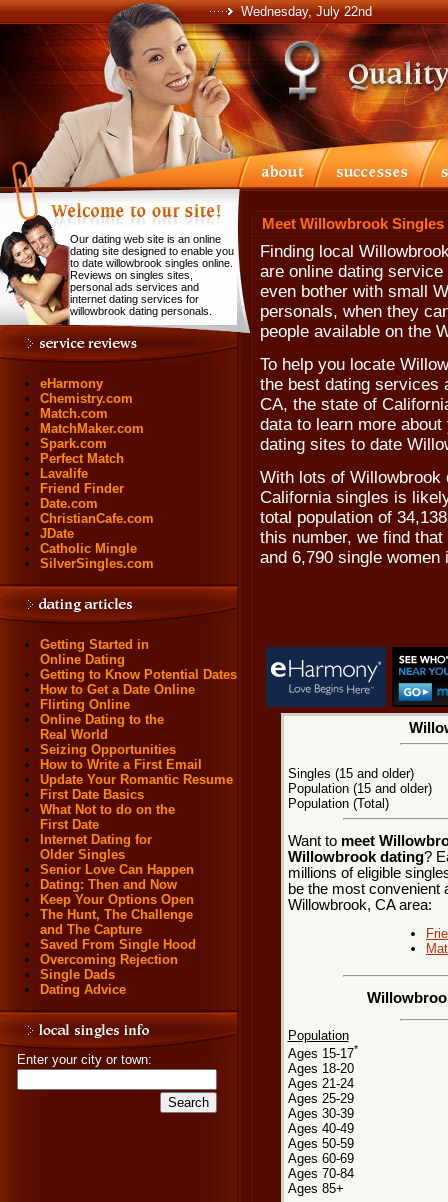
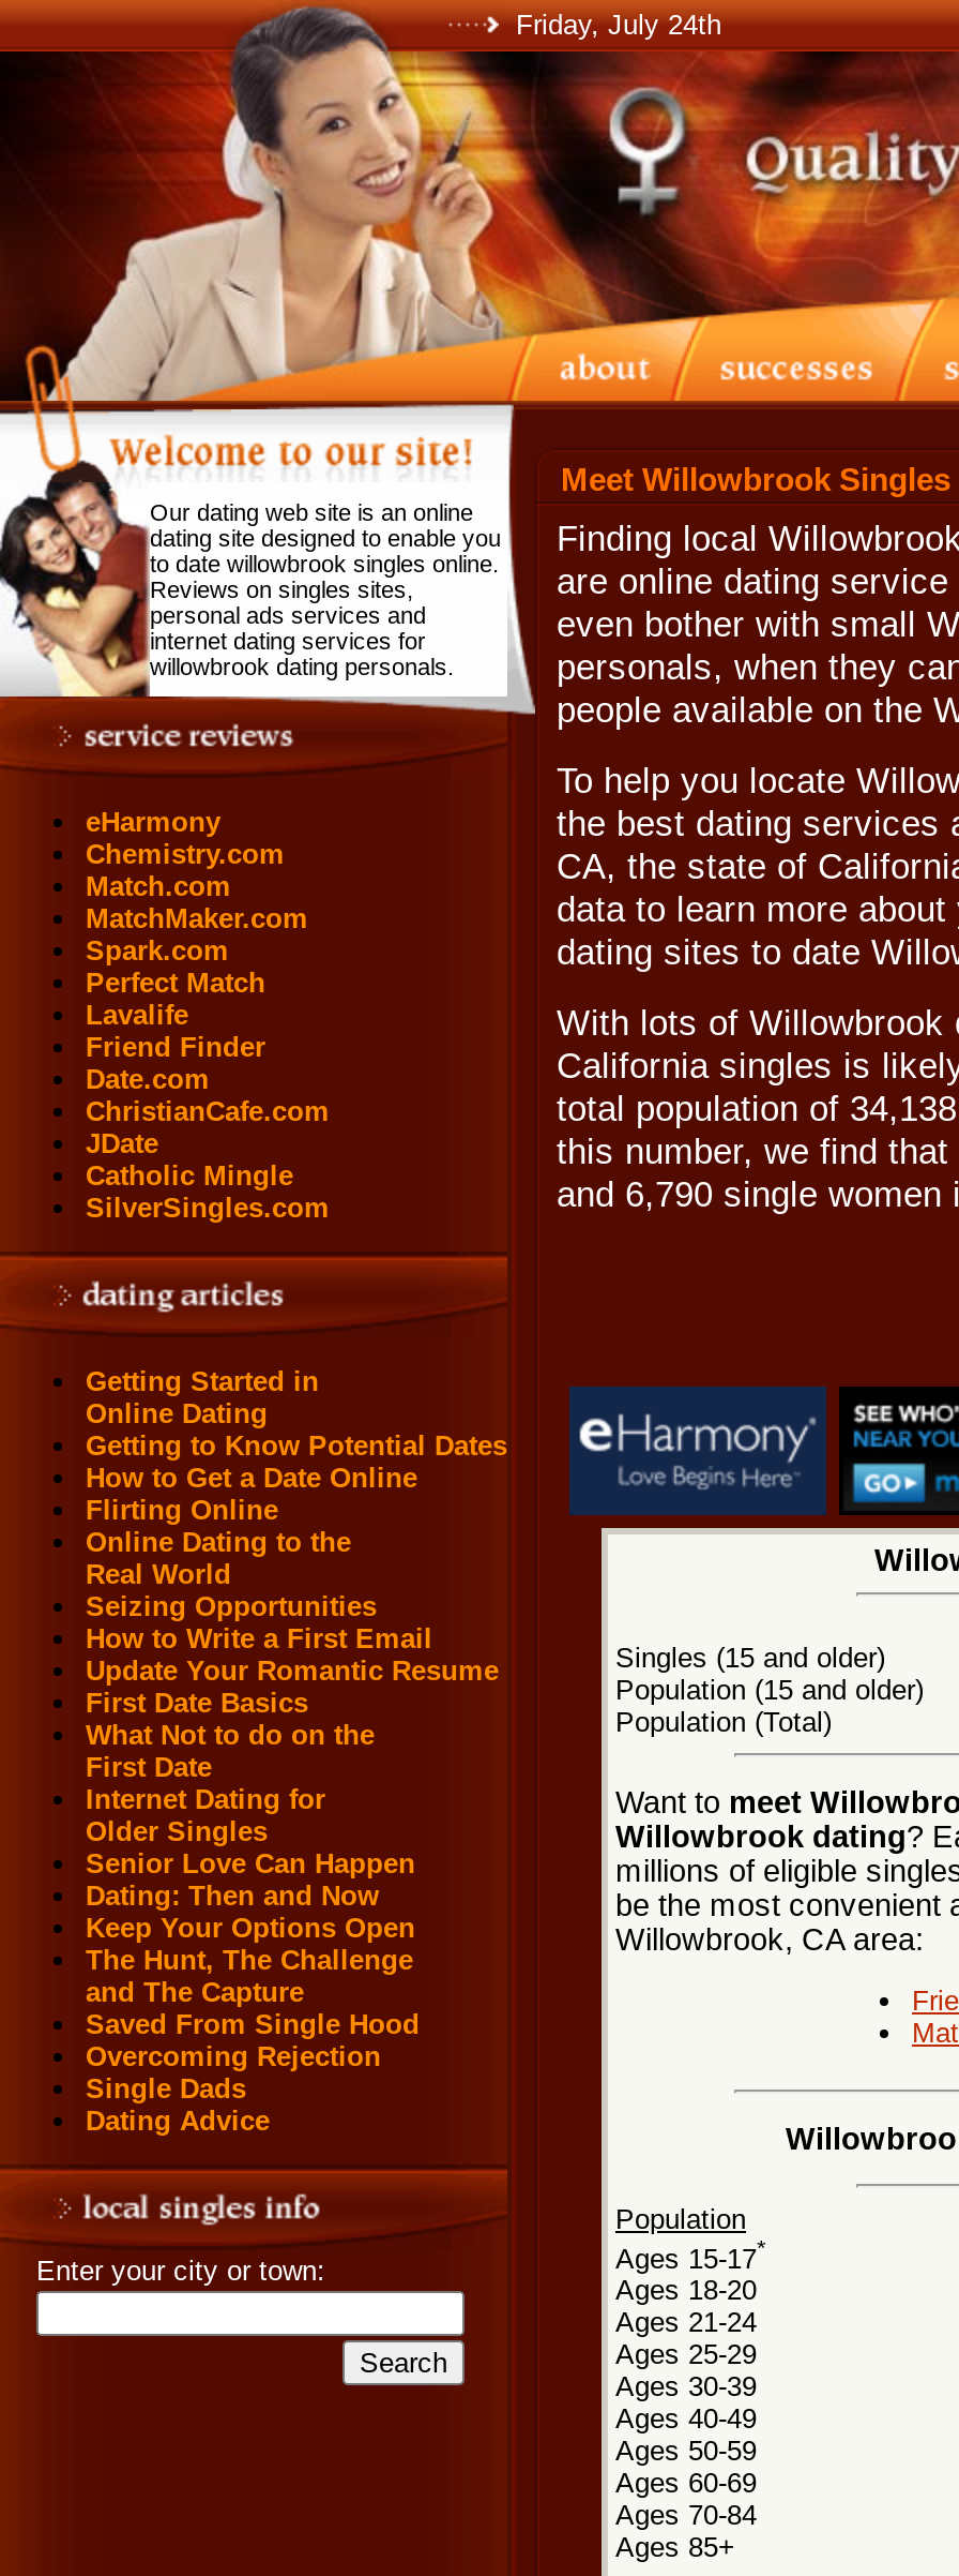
- Wednesday, July 22nd
+ Friday, July 24th
